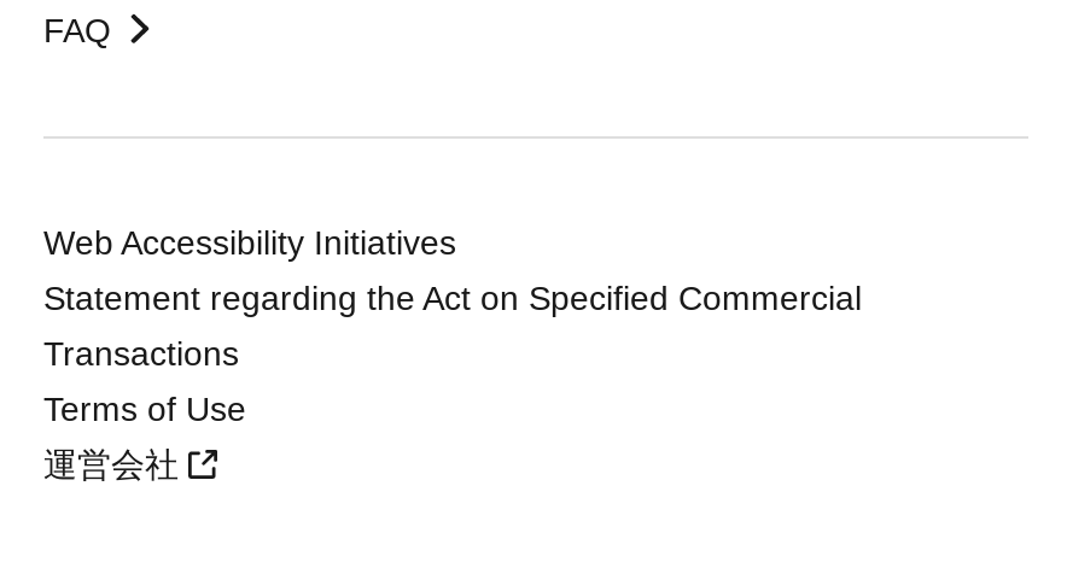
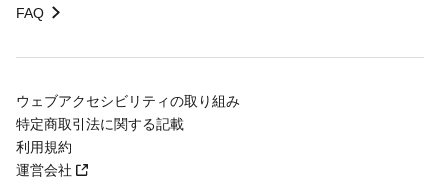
- Web Accessibility Initiatives
- Statement regarding the Act on Specified Commercial
- Transactions
- Terms of Use
+ ウェブアクセシビリティの取り組み
+ 特定商取引法に関する記載
+ 利用規約
